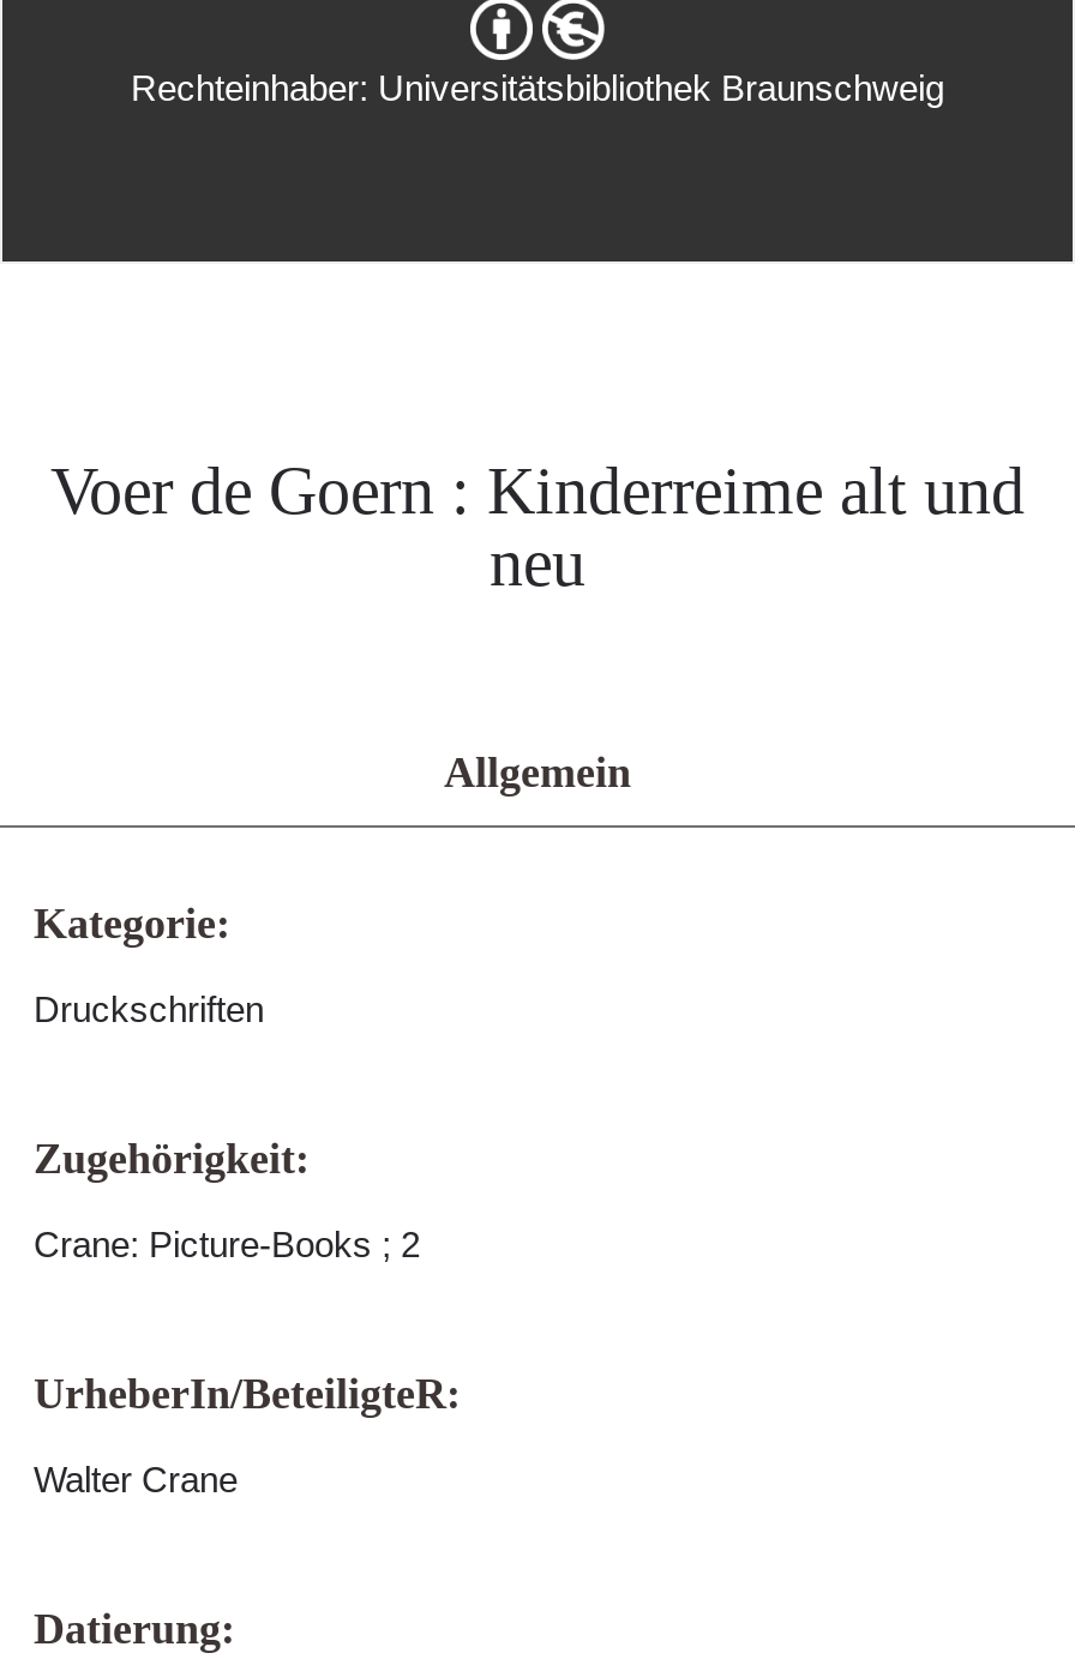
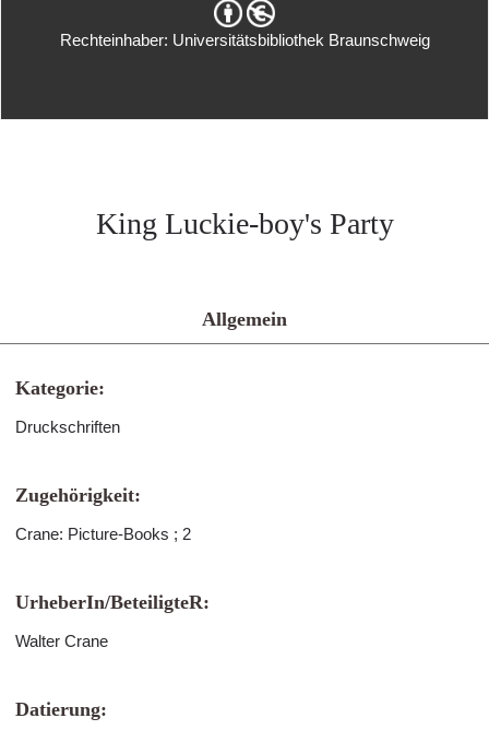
- Voer de Goern : Kinderreime alt und
- neu
+ King Luckie-boy's Party
